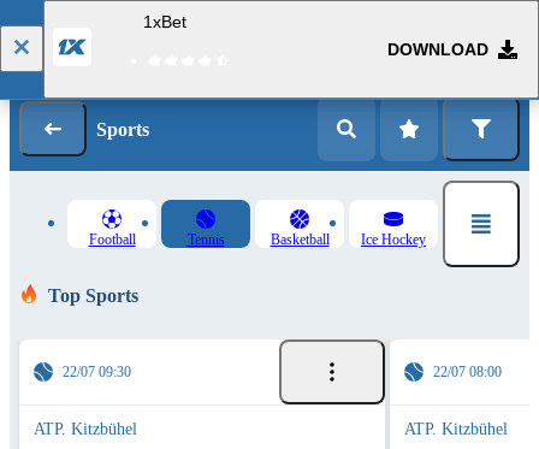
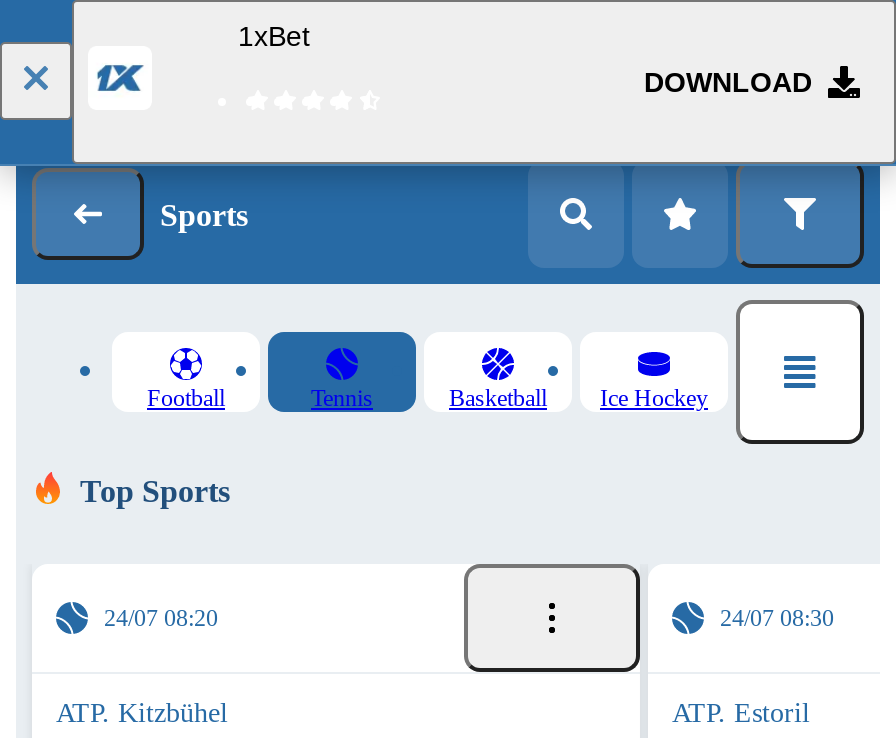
- 22/07 09:30
+ 24/07 08:20

- 22/07 08:00
+ 24/07 08:30

- ATP. Kitzbühel
+ ATP. Estoril
